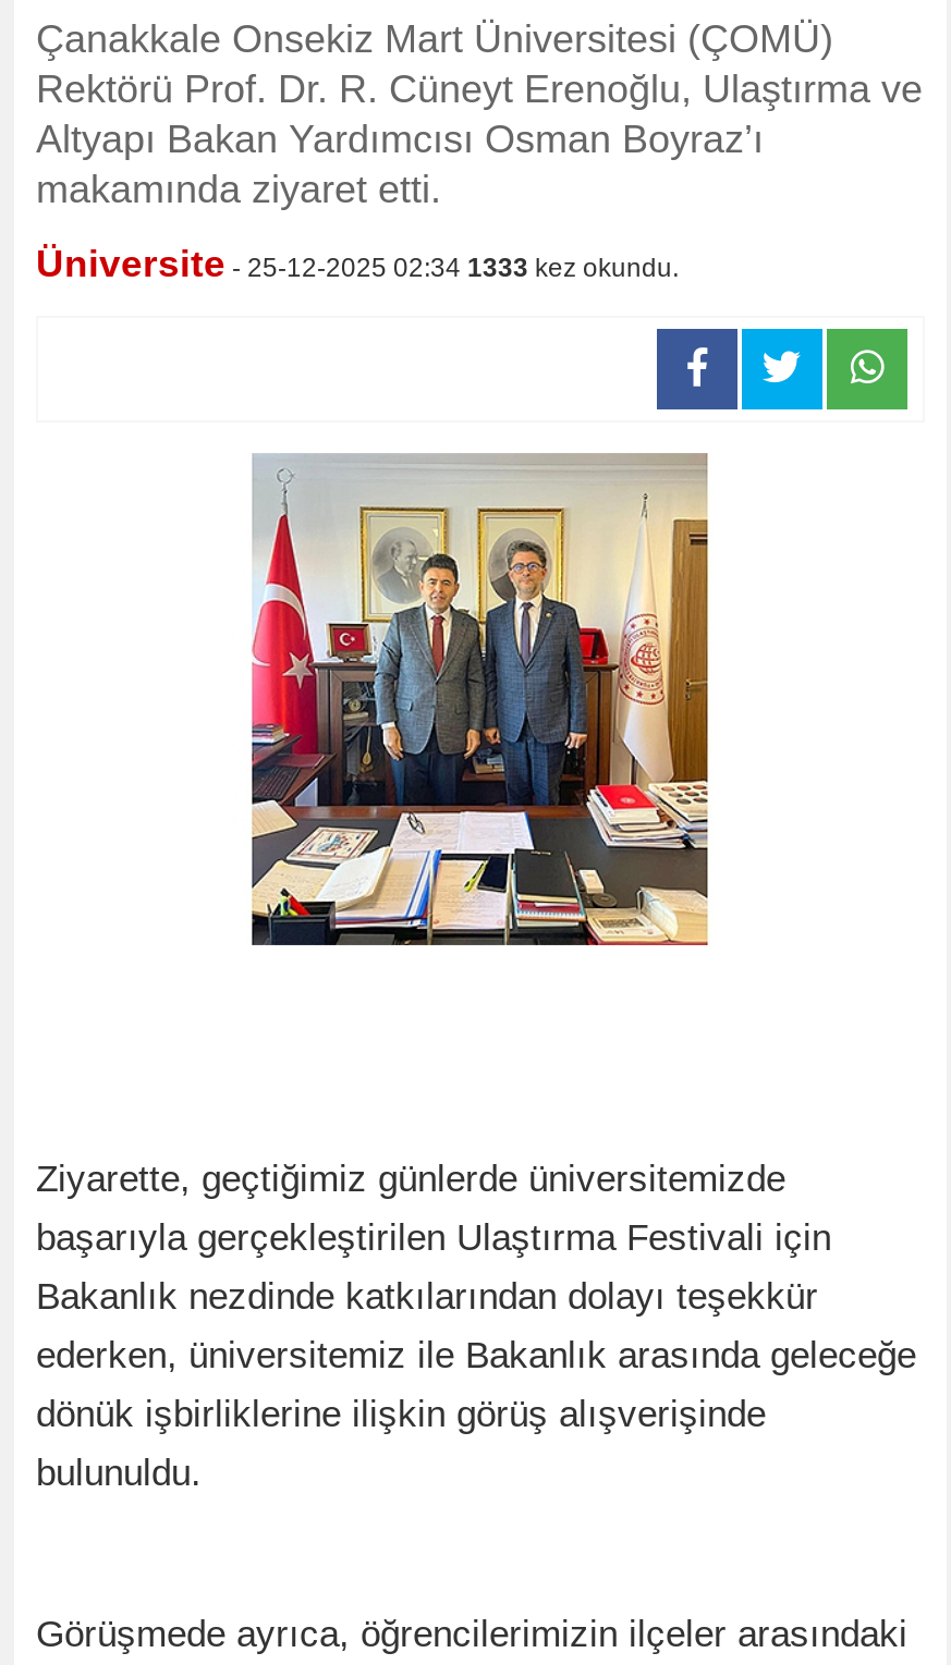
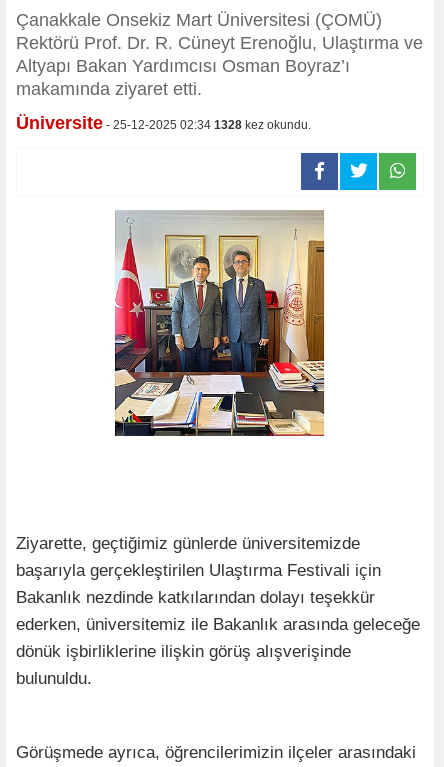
- Üniversite - 25-12-2025 02:34 1333 kez okundu.
+ Üniversite - 25-12-2025 02:34 1328 kez okundu.
